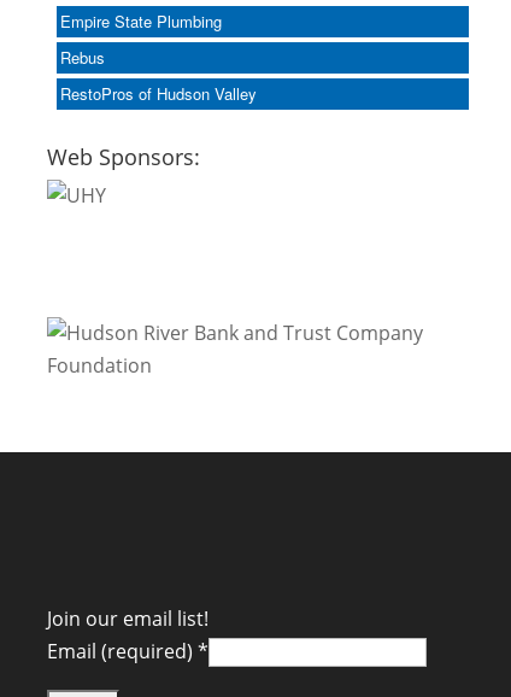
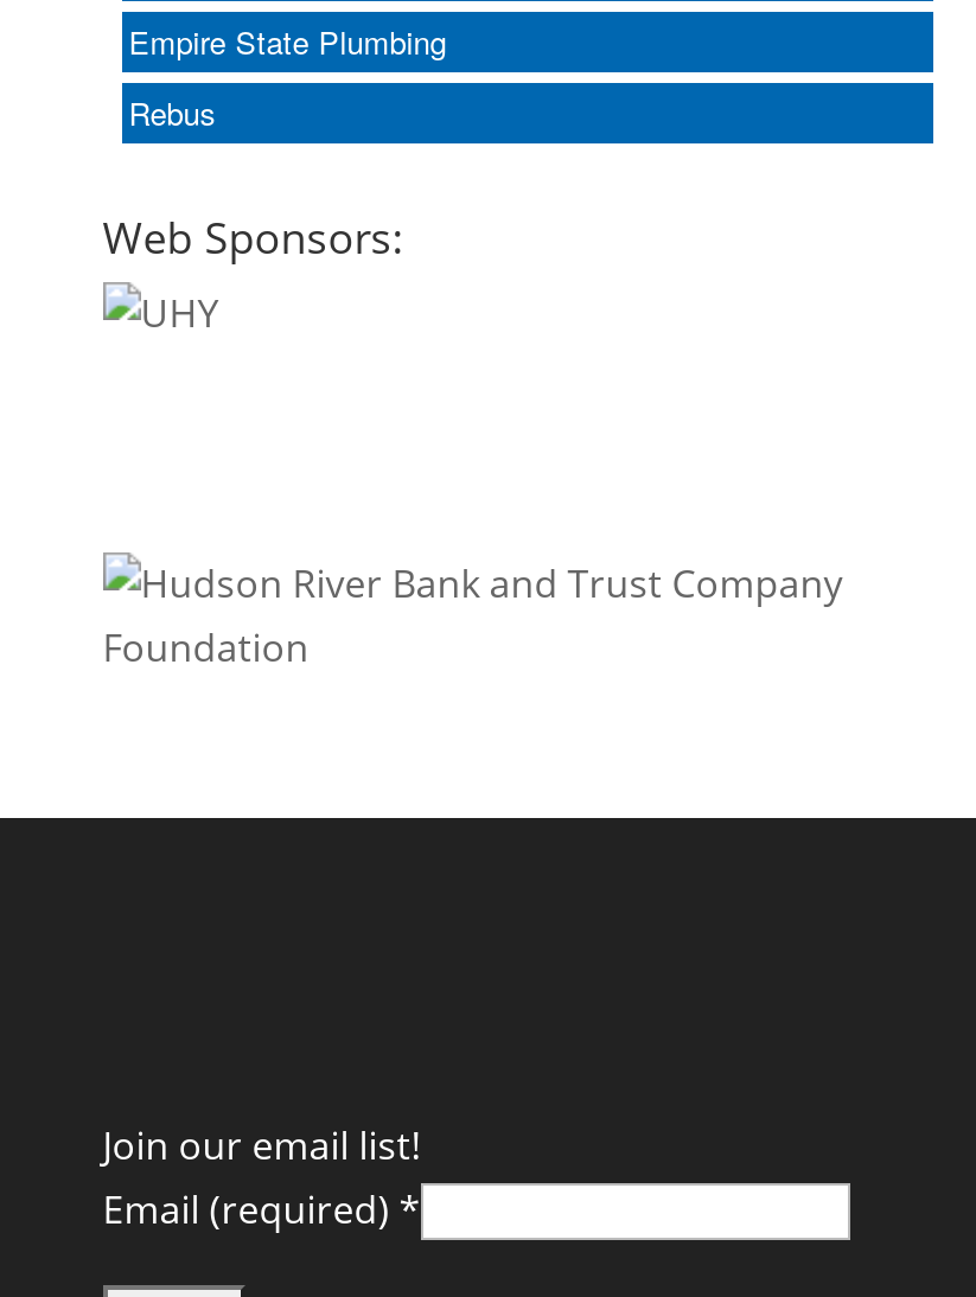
- RestoPros of Hudson Valley
